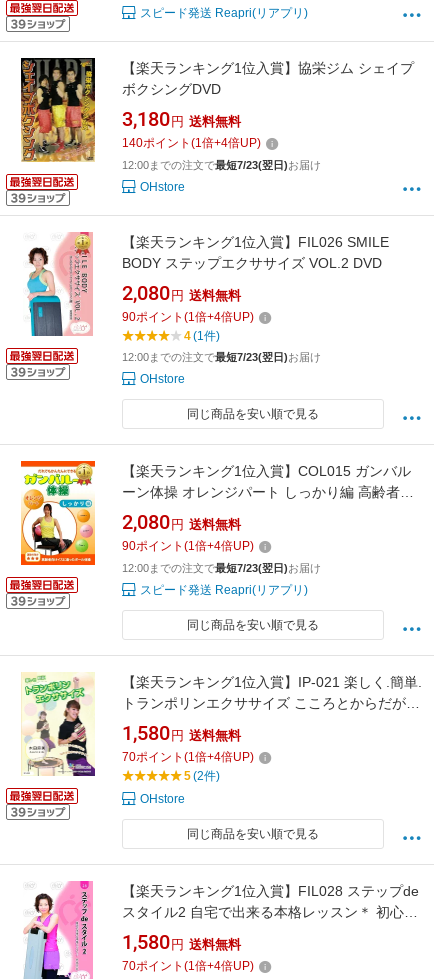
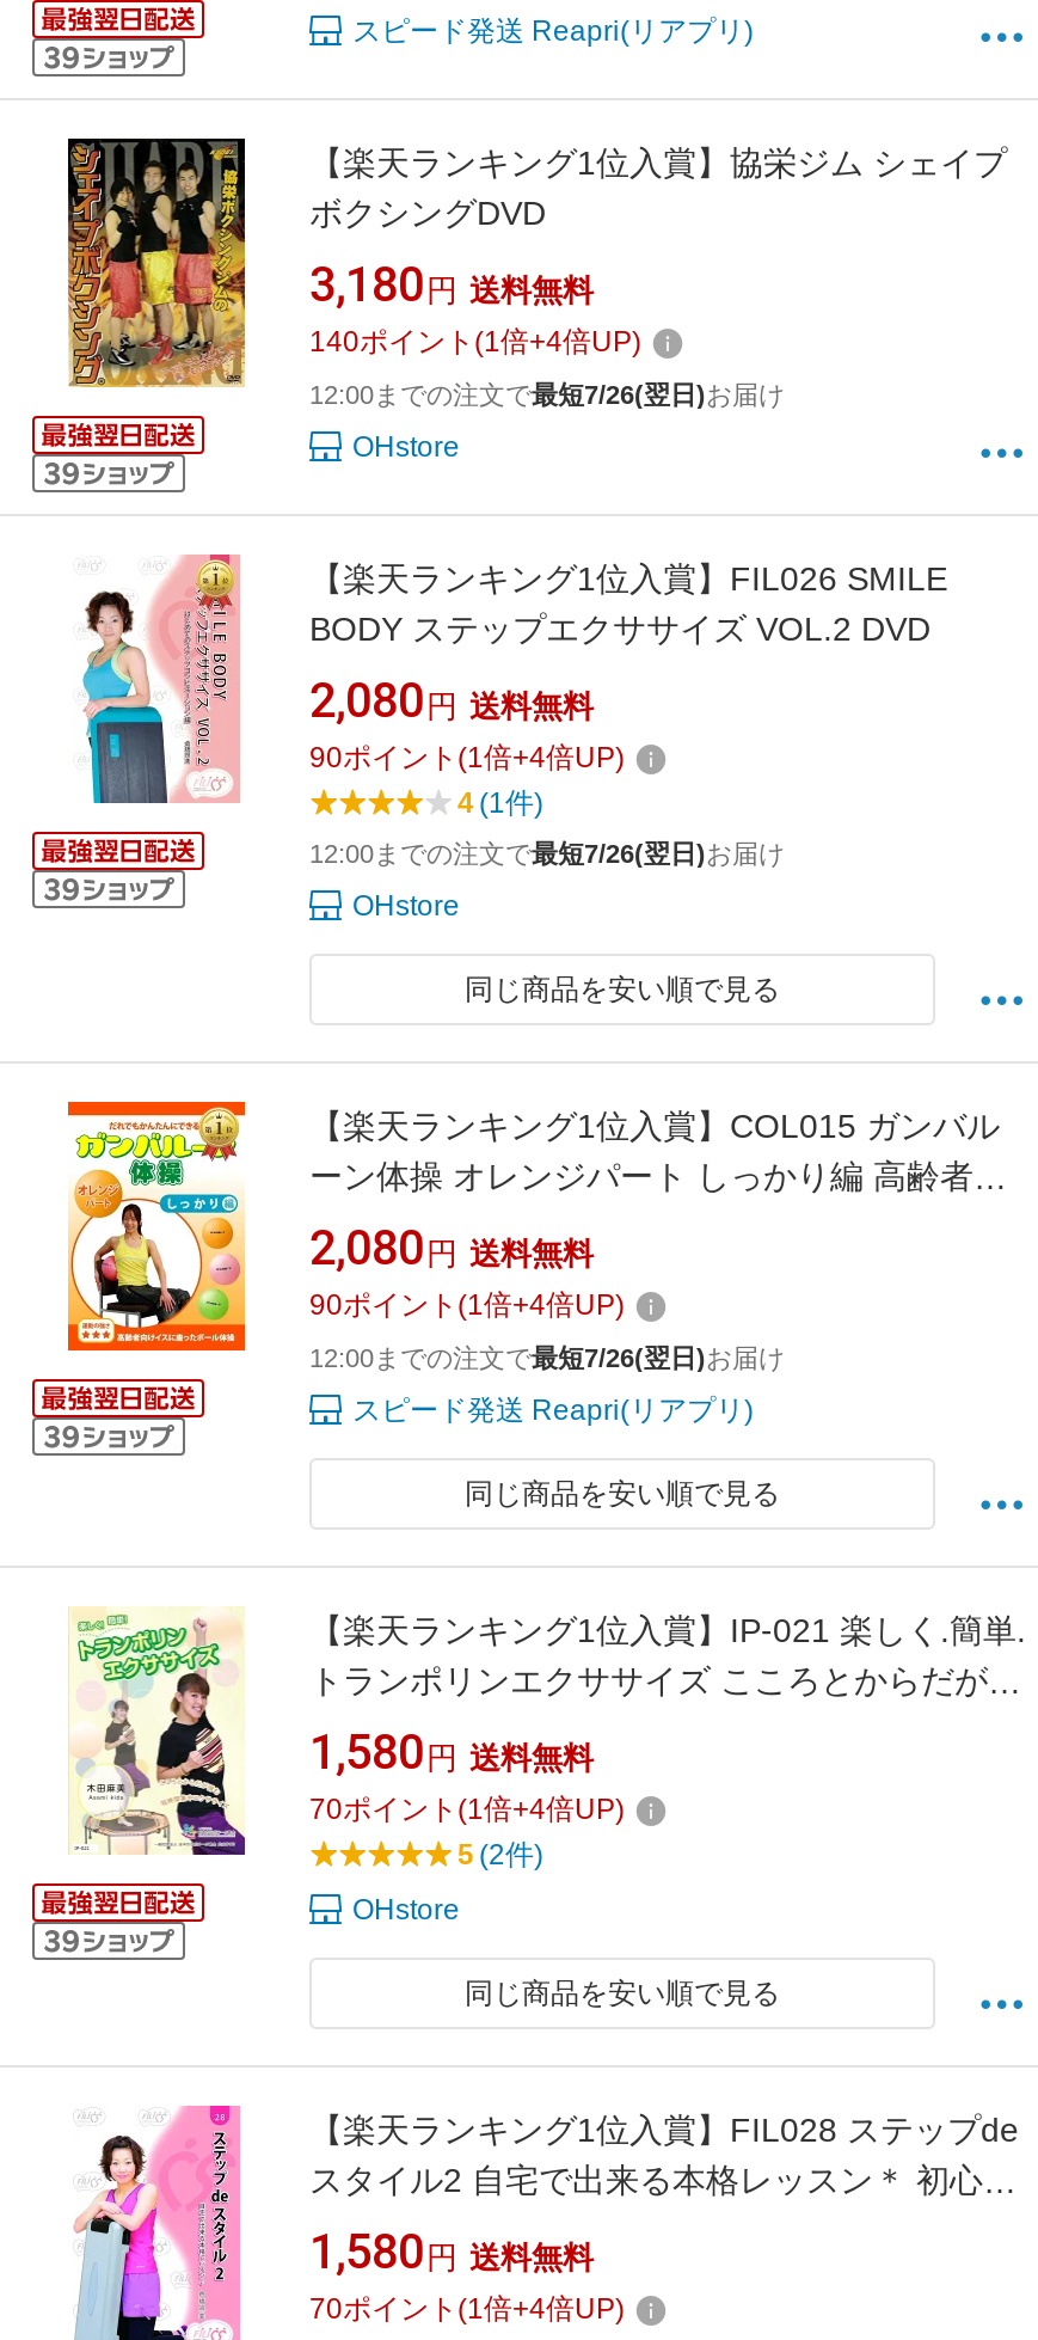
- 12:00までの注文で最短7/23(翌日)お届け
+ 12:00までの注文で最短7/26(翌日)お届け

- 12:00までの注文で最短7/23(翌日)お届け
+ 12:00までの注文で最短7/26(翌日)お届け

- 12:00までの注文で最短7/23(翌日)お届け
+ 12:00までの注文で最短7/26(翌日)お届け
